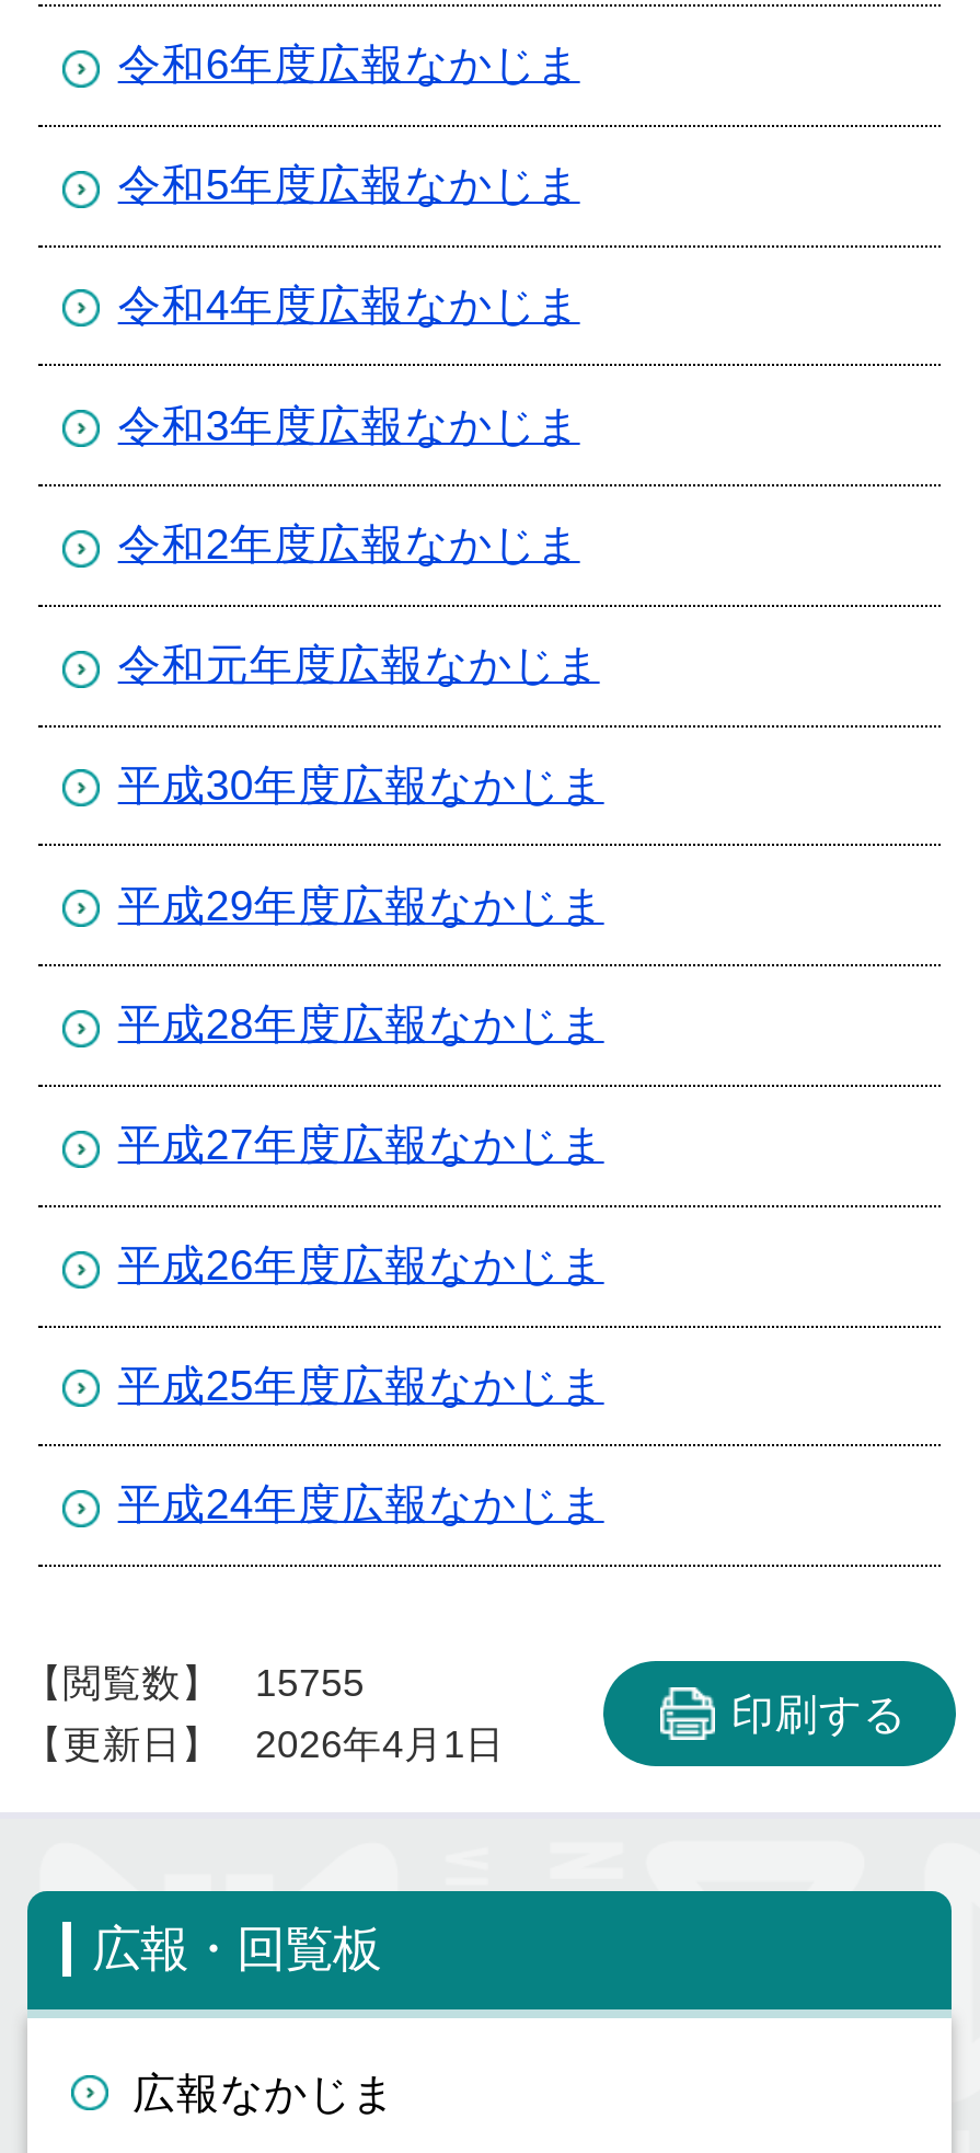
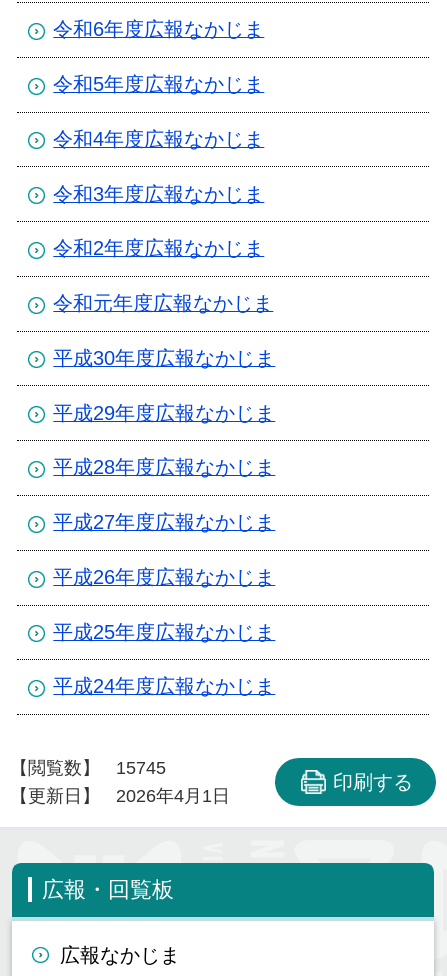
- 【閲覧数】 15755
+ 【閲覧数】 15745
